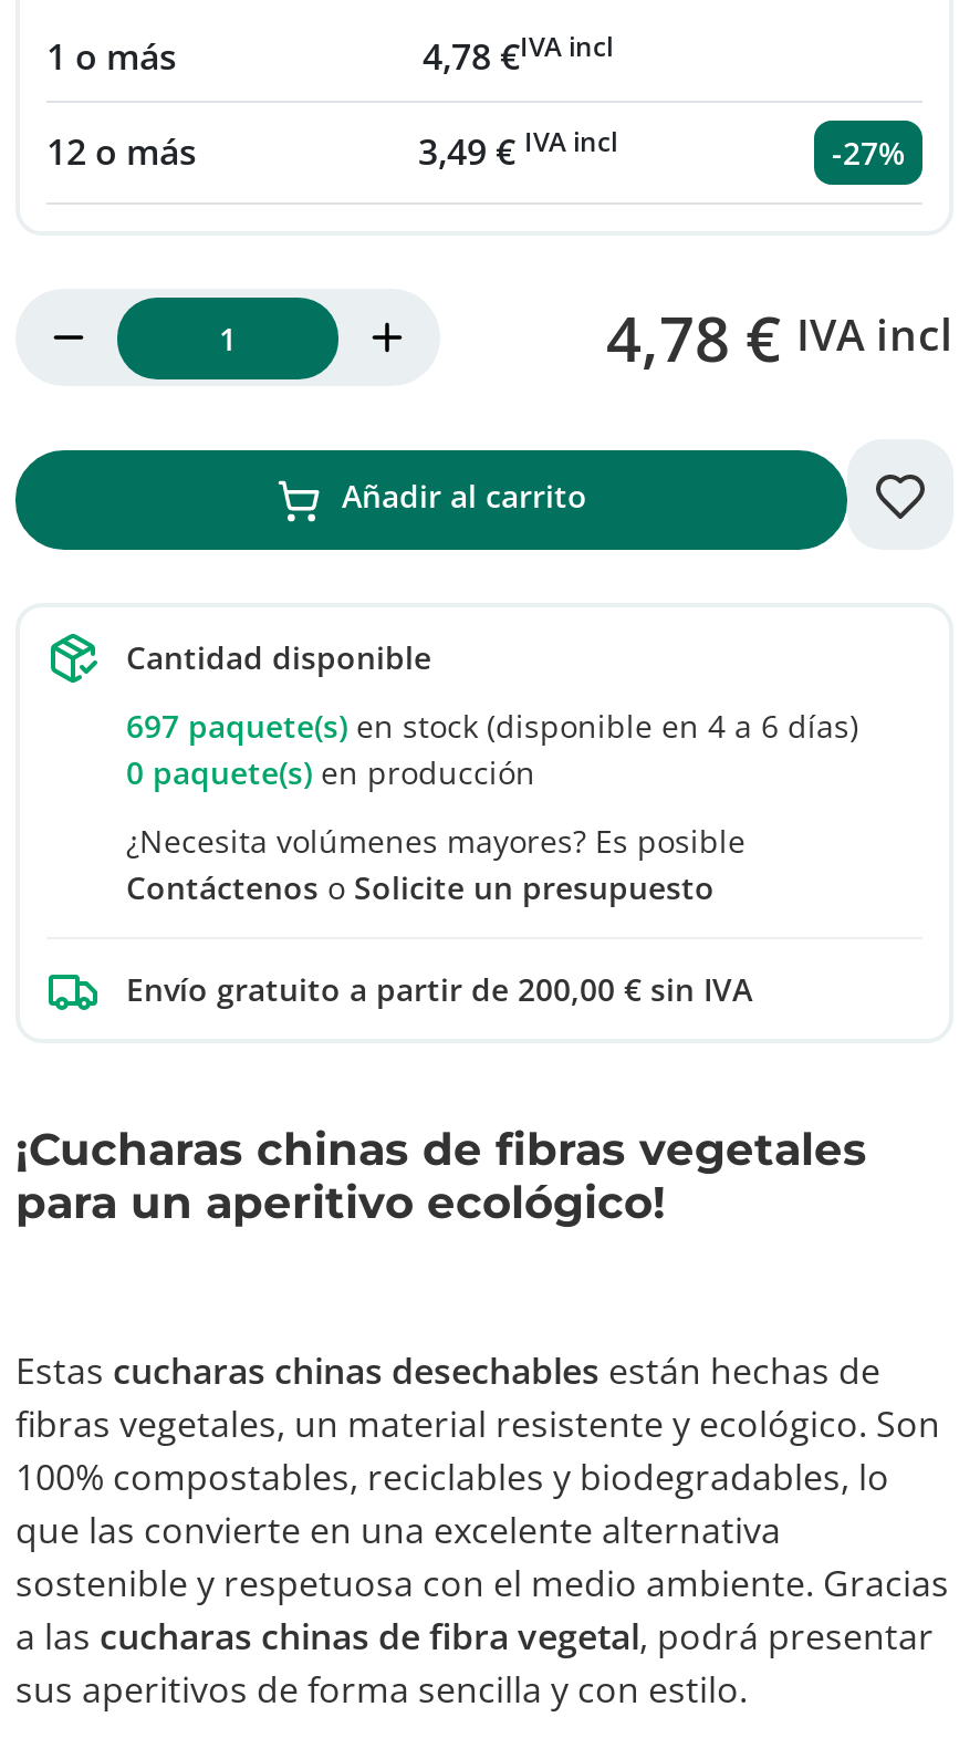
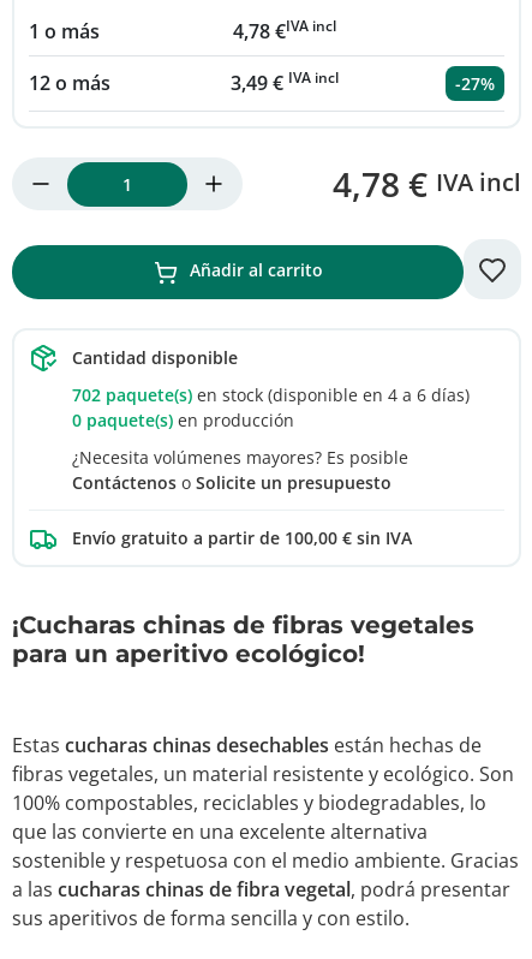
- 697 paquete(s) en stock (disponible en 4 a 6 días)
+ 702 paquete(s) en stock (disponible en 4 a 6 días)

- Envío gratuito a partir de 200,00 € sin IVA
+ Envío gratuito a partir de 100,00 € sin IVA
